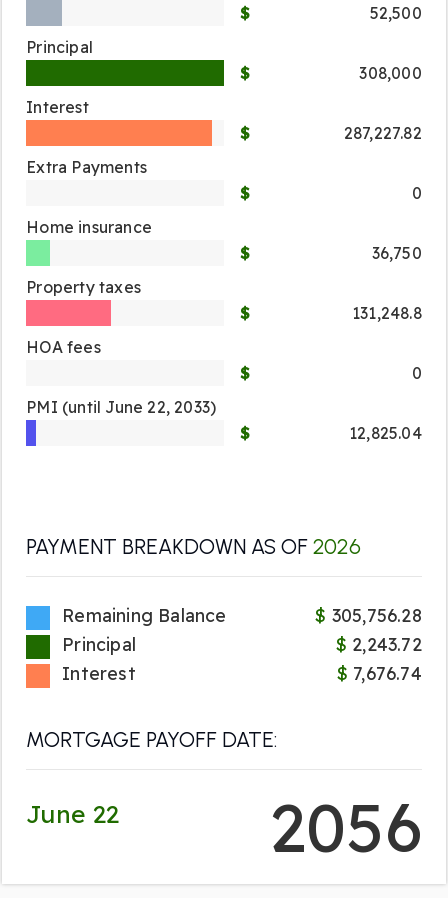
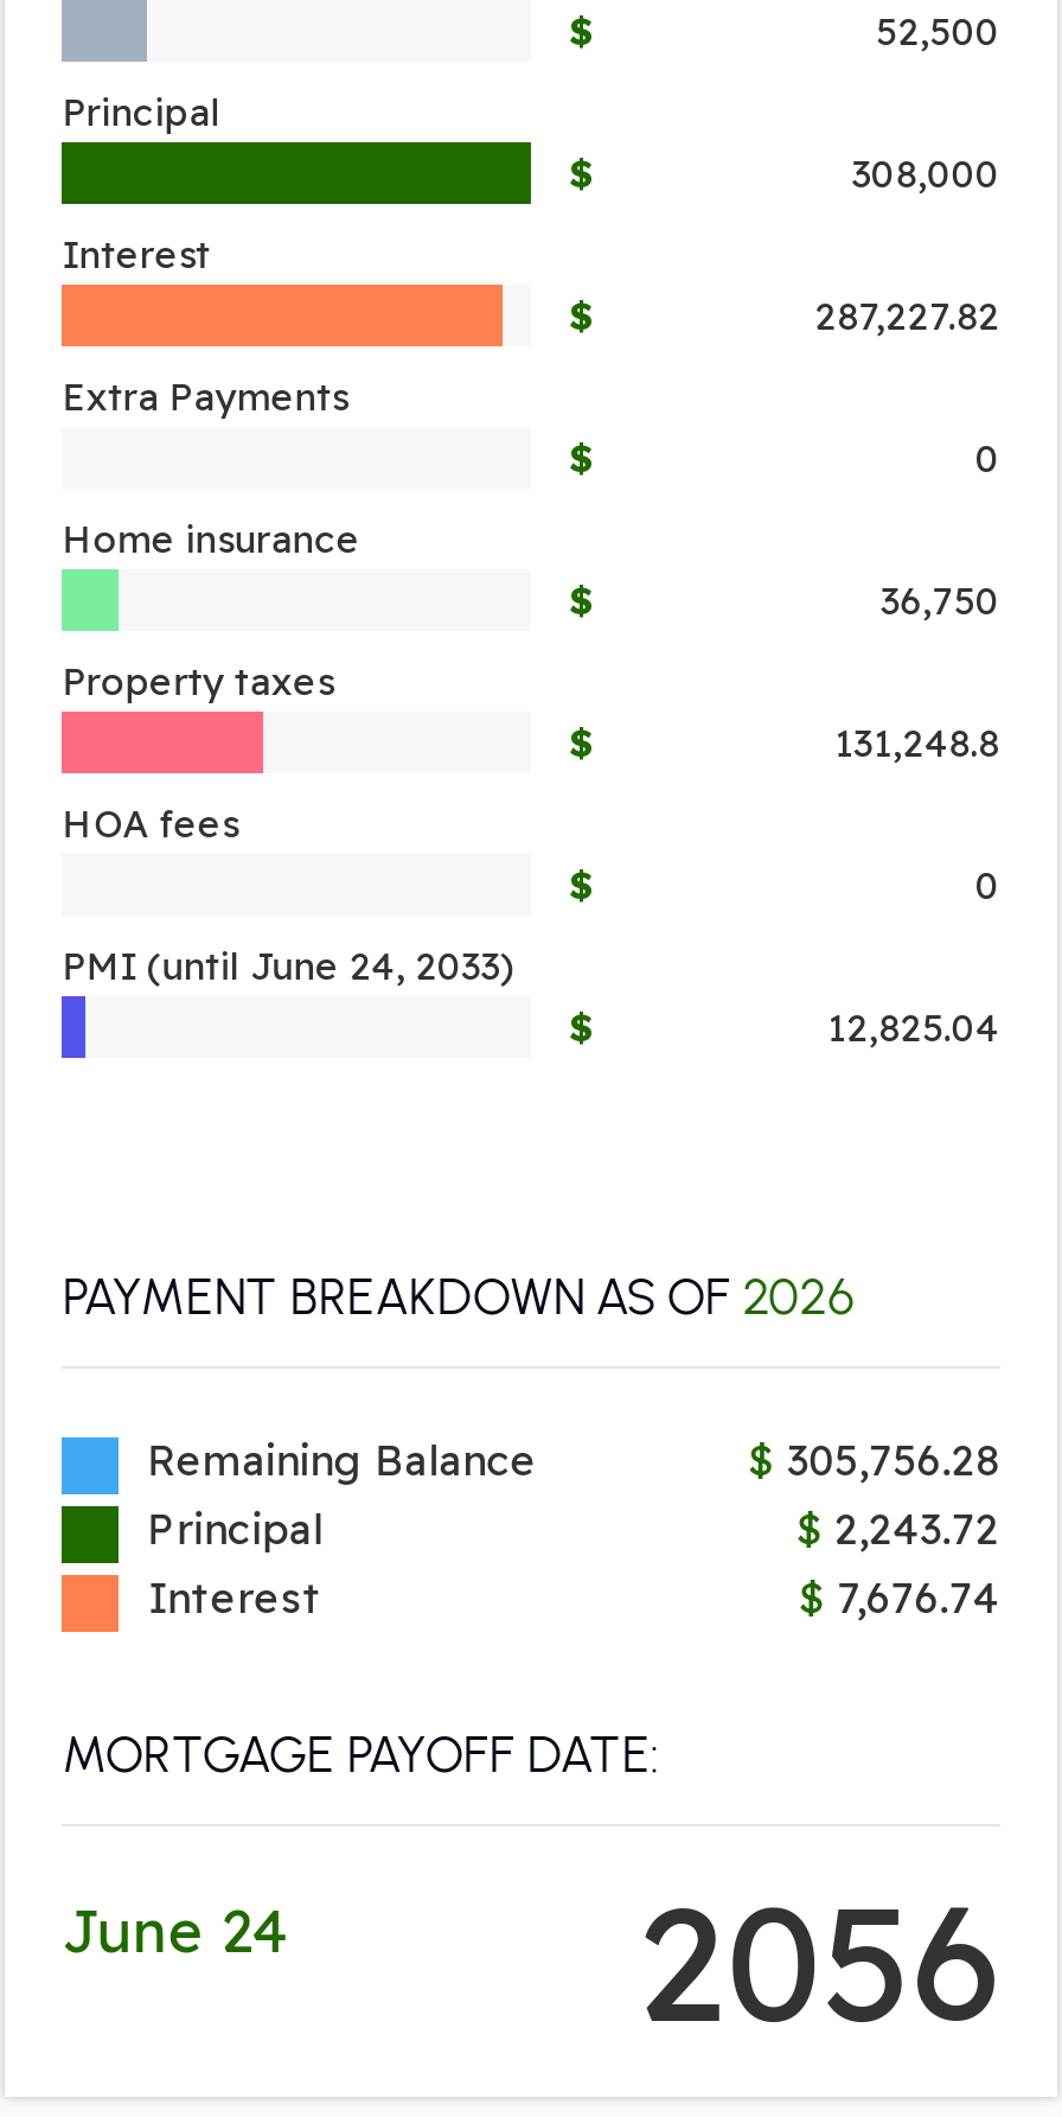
- PMI (until June 22, 2033)
+ PMI (until June 24, 2033)

- June 22
+ June 24
